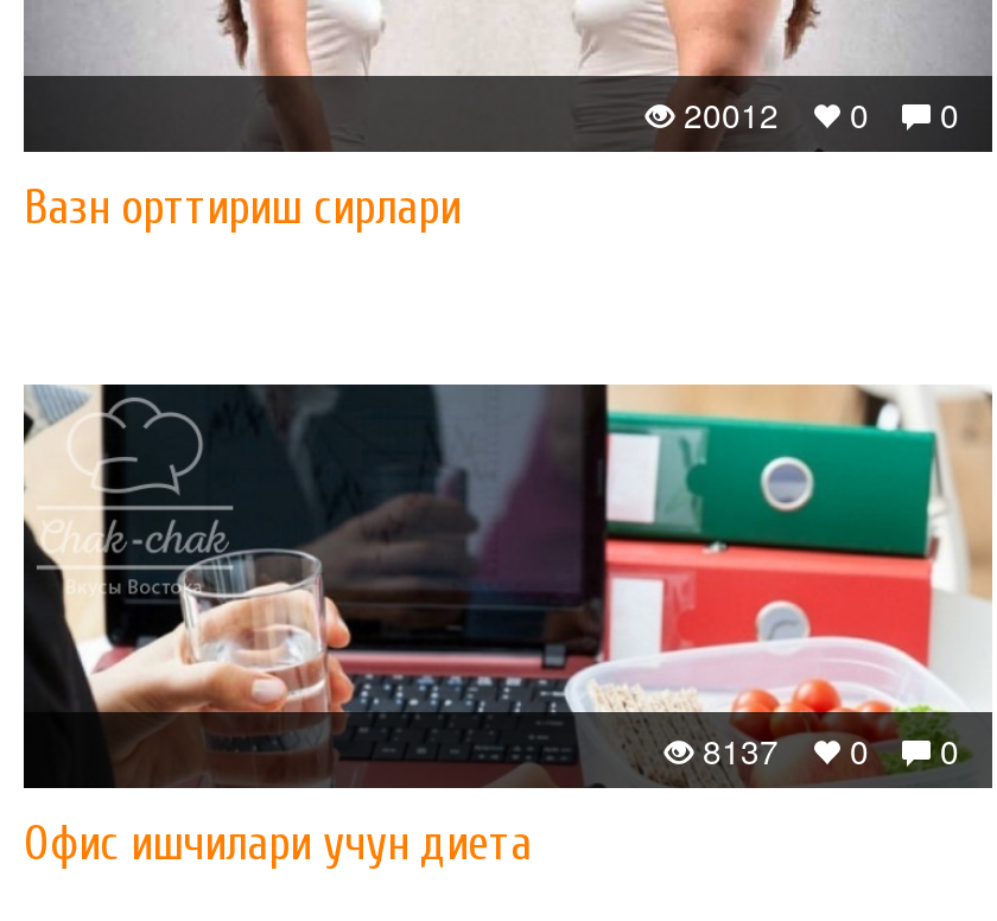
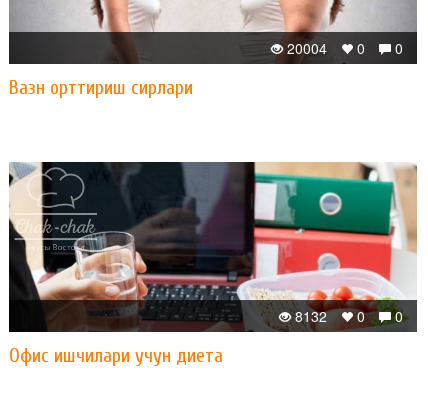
- 20012 0 0
+ 20004 0 0

- 8137 0 0
+ 8132 0 0
